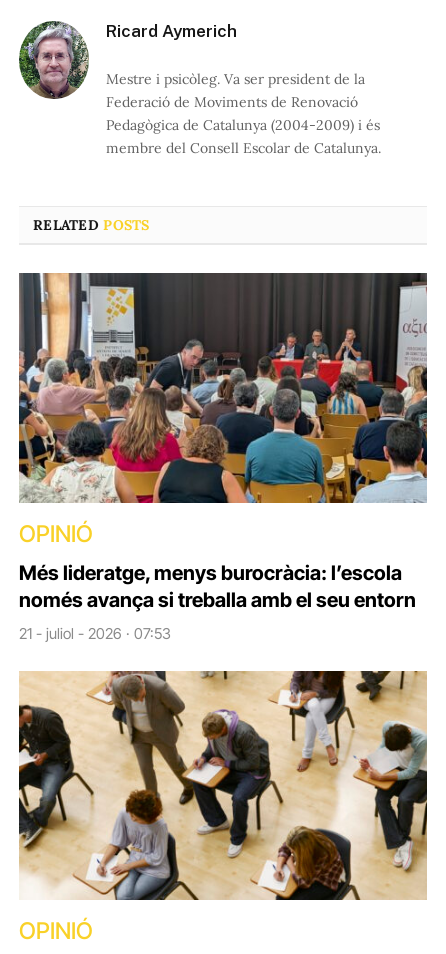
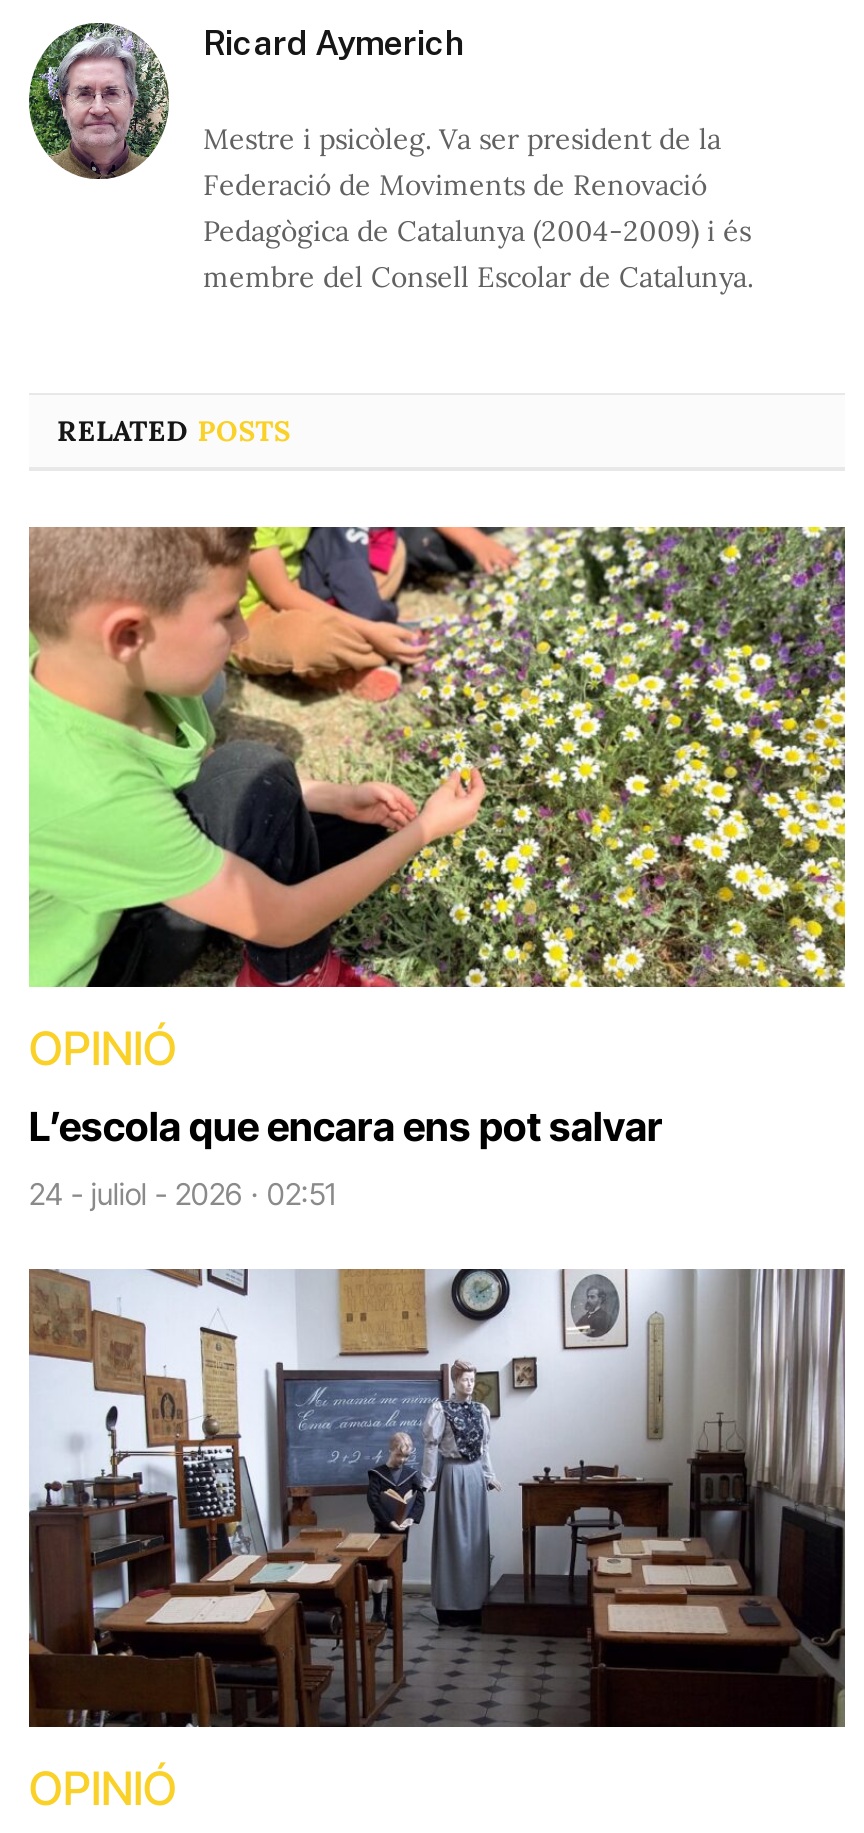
- [image]
+ [image]

- Més lideratge, menys burocràcia: l’escola
- només avança si treballa amb el seu entorn
+ L’escola que encara ens pot salvar

- 21 - juliol - 2026 · 07:53
+ 24 - juliol - 2026 · 02:51

- [image]
+ [image]
